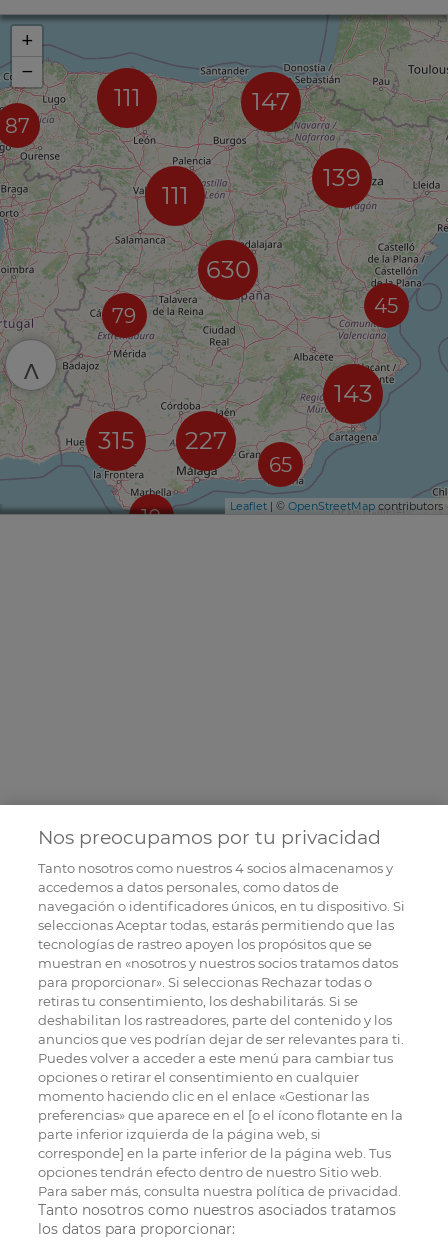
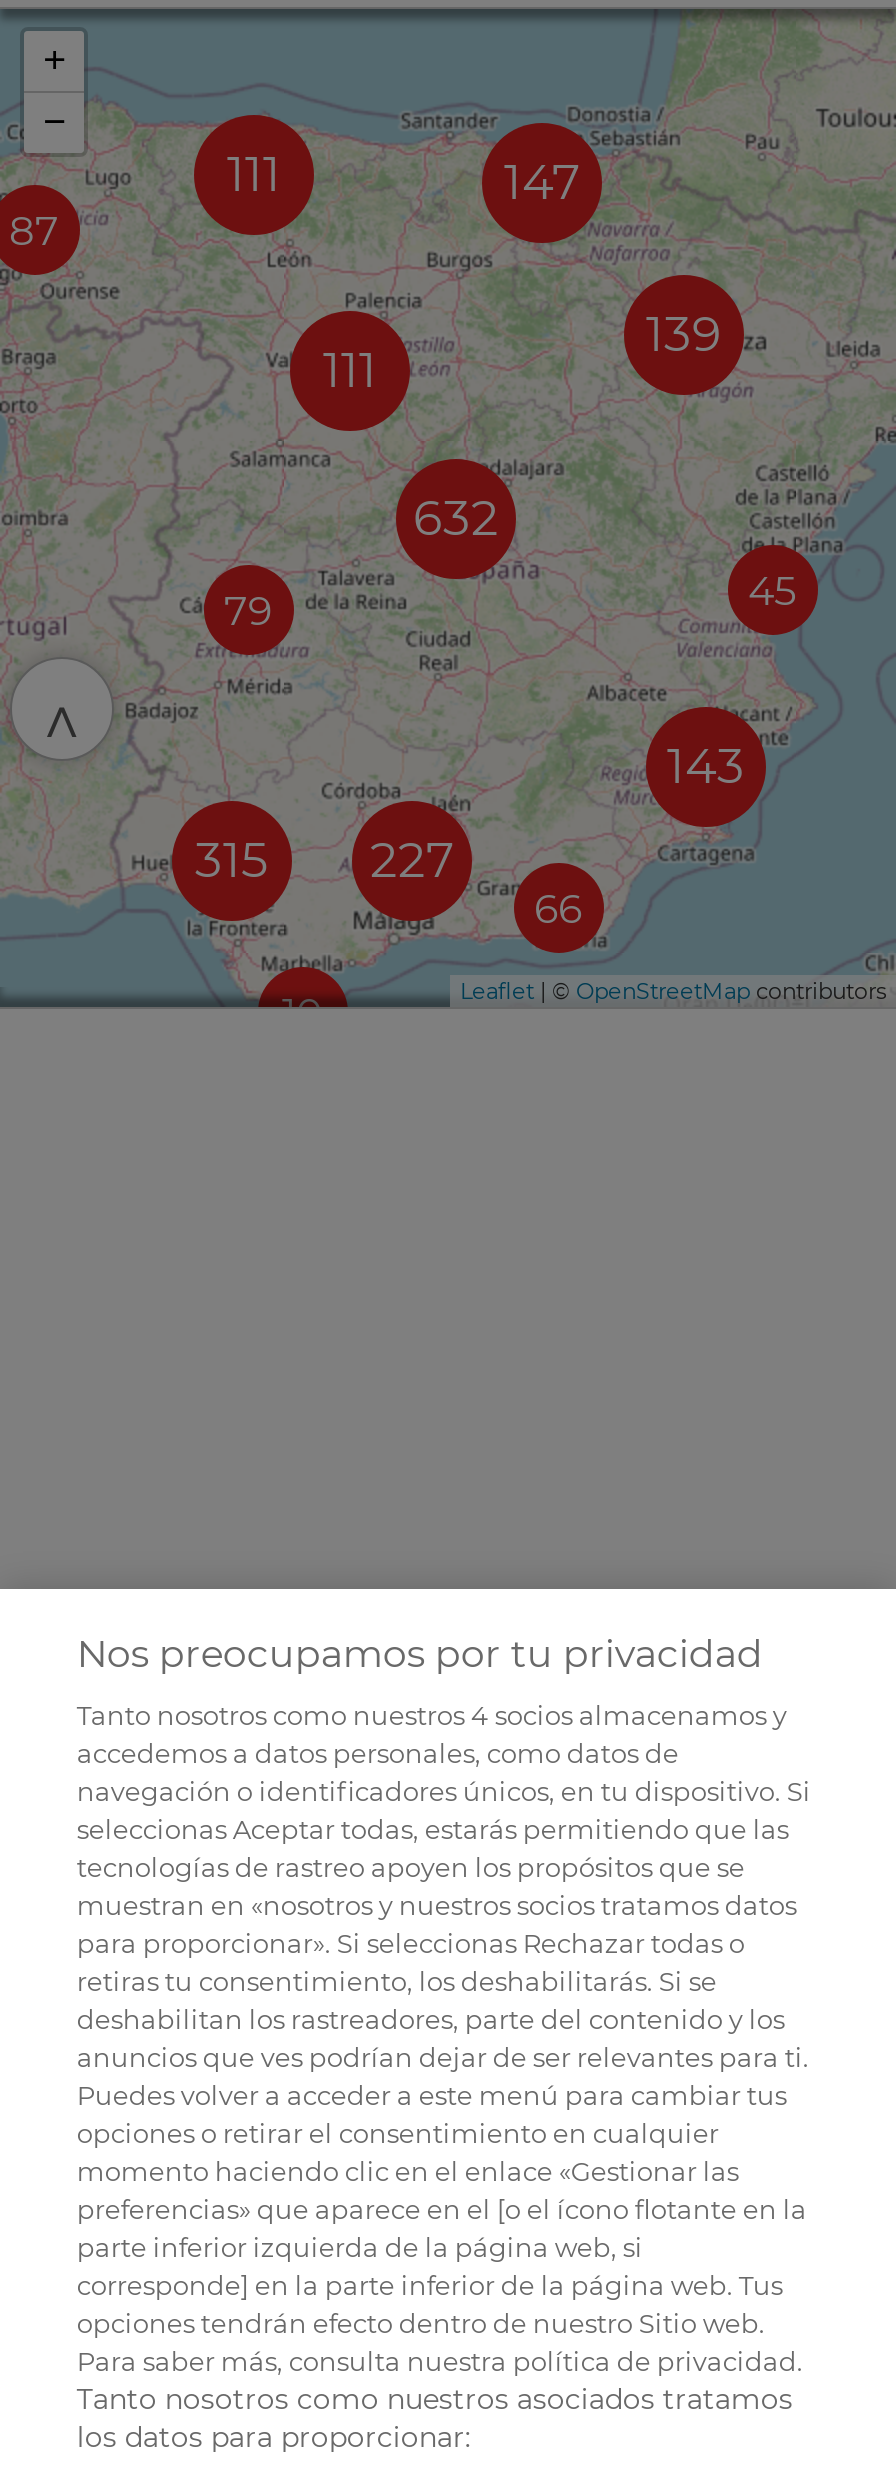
- 630
+ 632

- 65
+ 66
